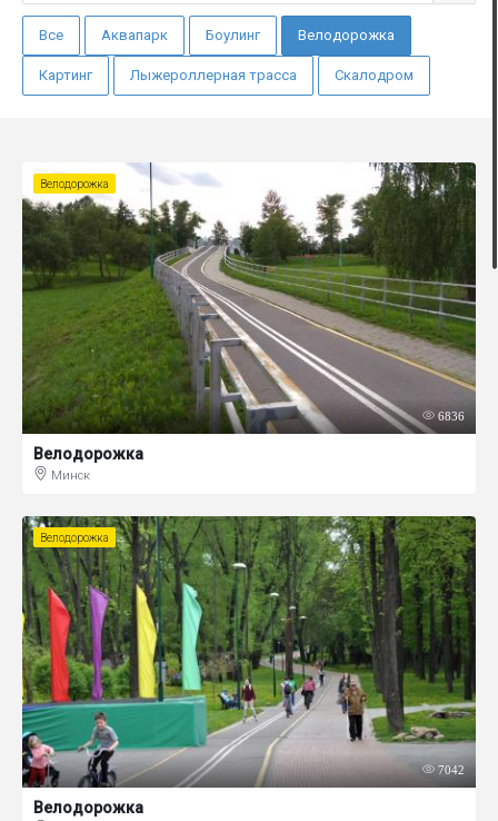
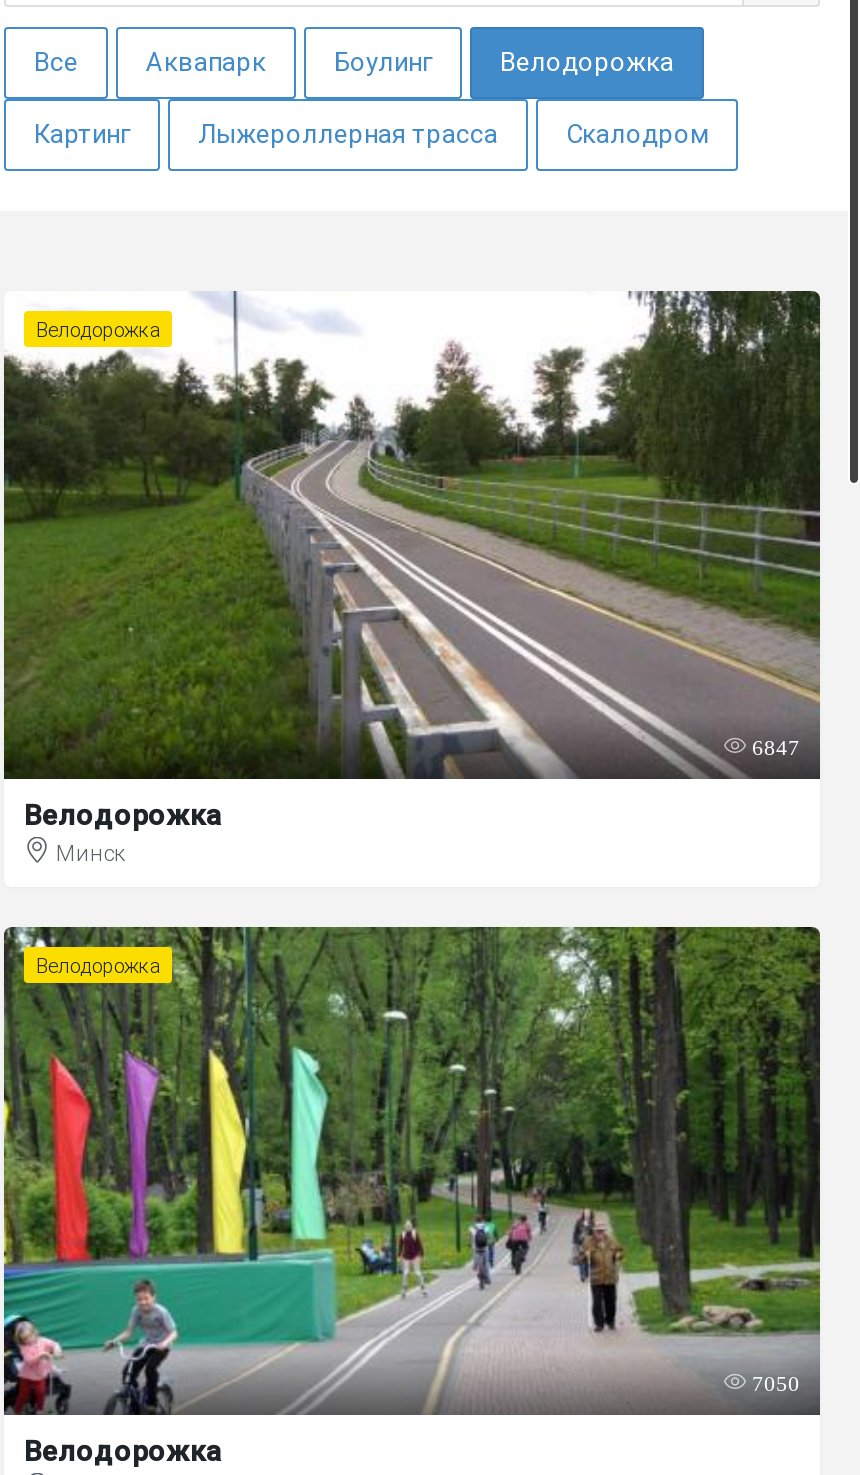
- 6836
+ 6847

- 7042
+ 7050
